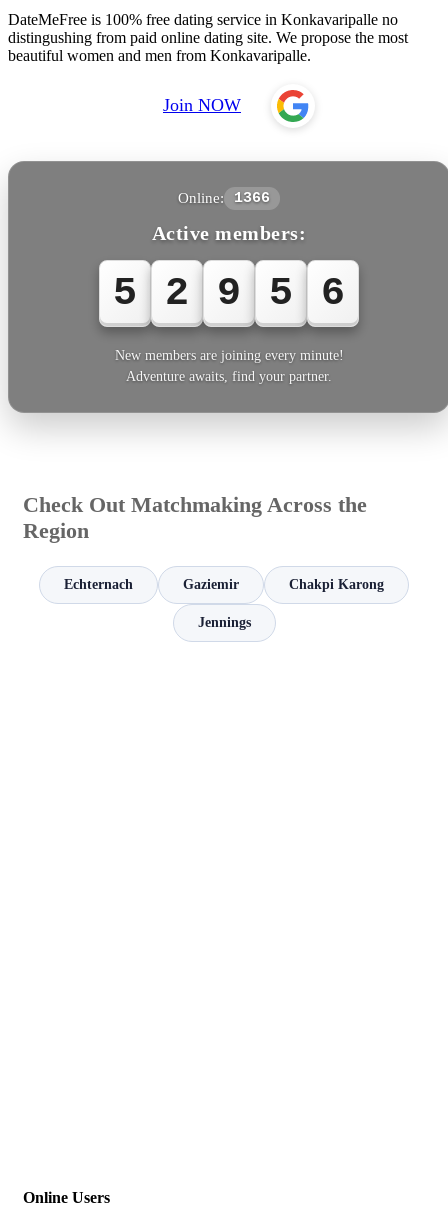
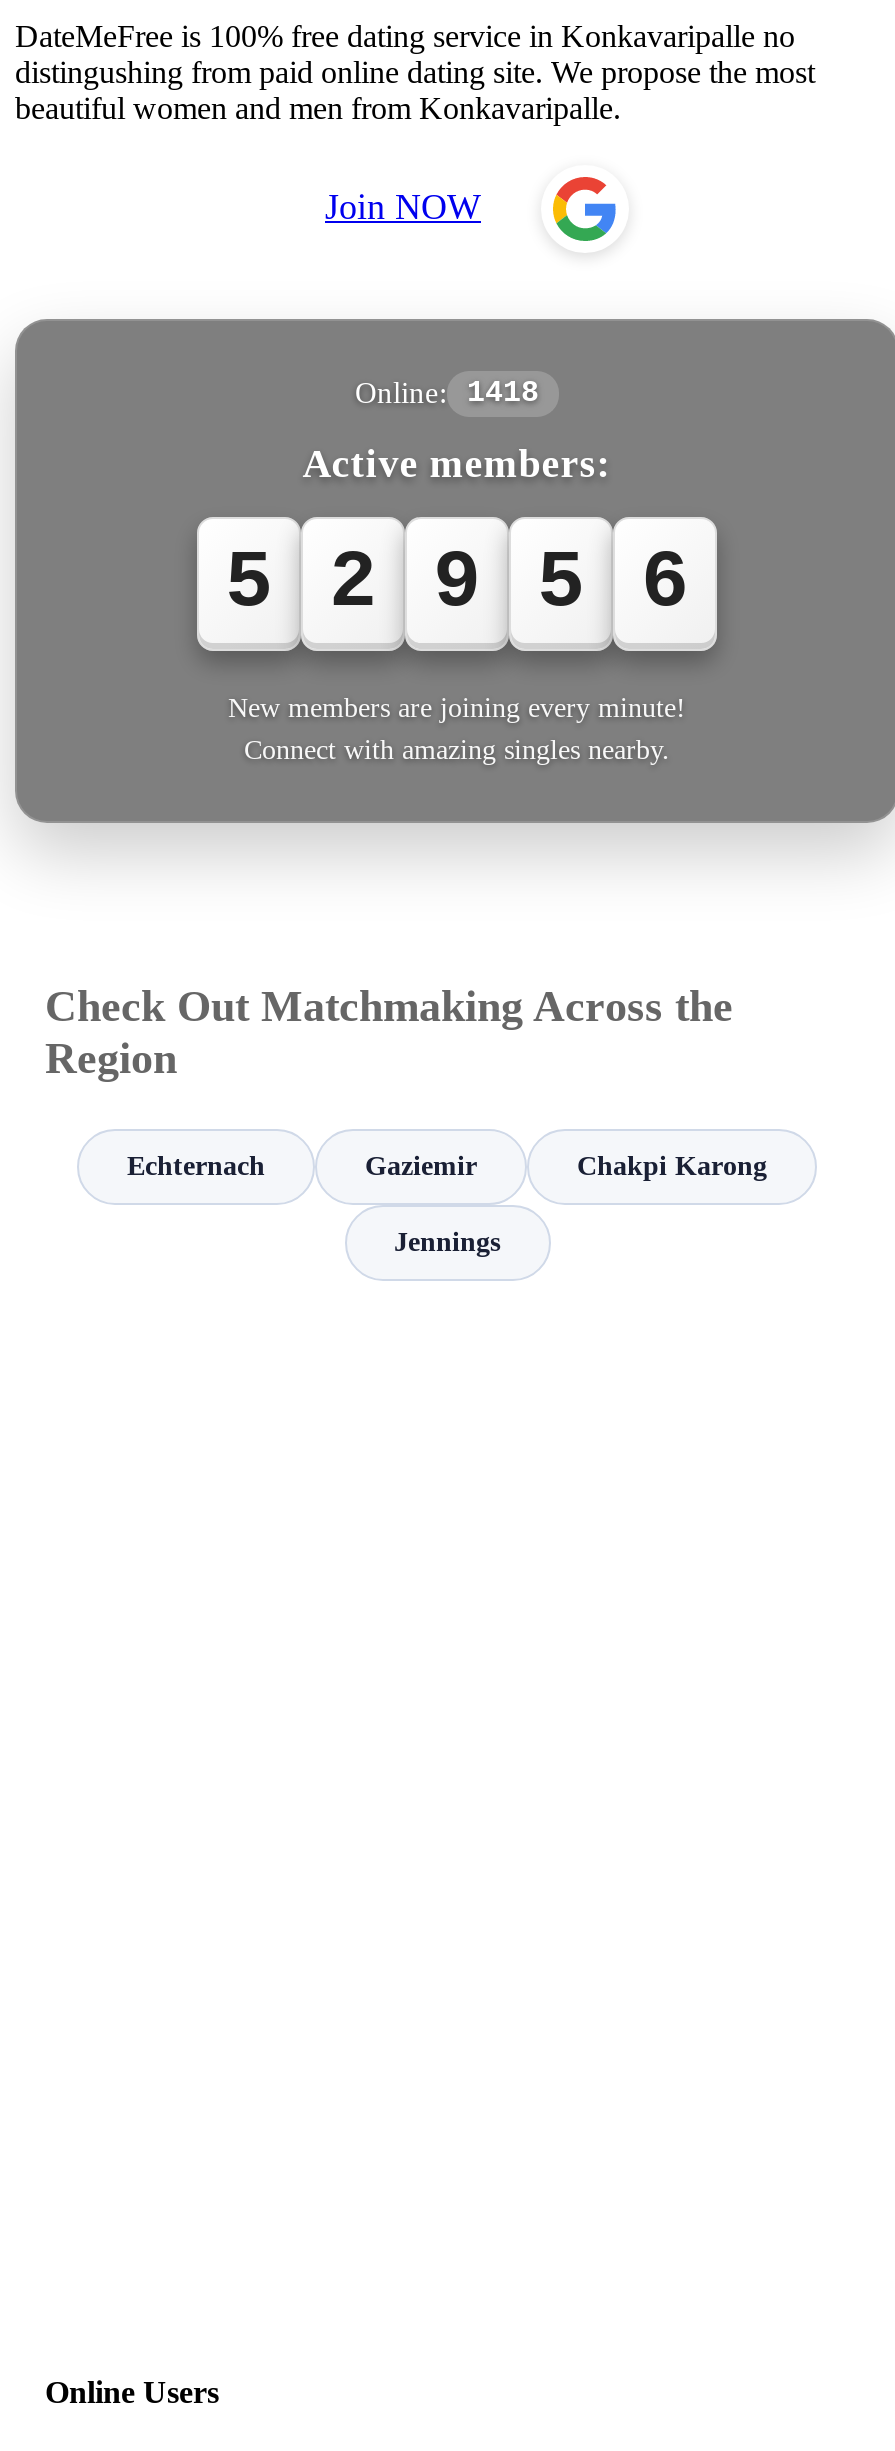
- Online: 1366
+ Online: 1418

- Adventure awaits, find your partner.
+ Connect with amazing singles nearby.
